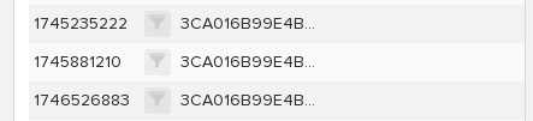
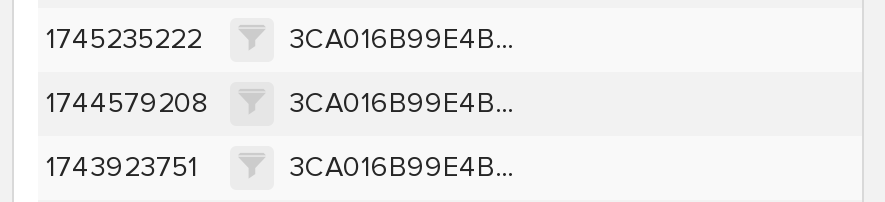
- 1745881210
+ 1744579208

- 1746526883
+ 1743923751
